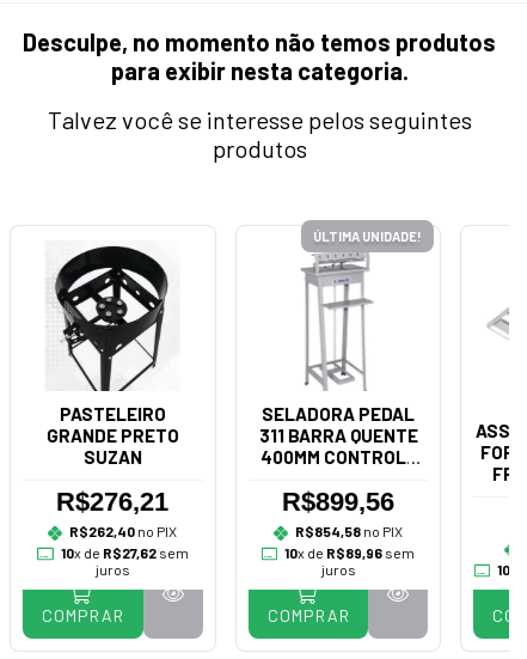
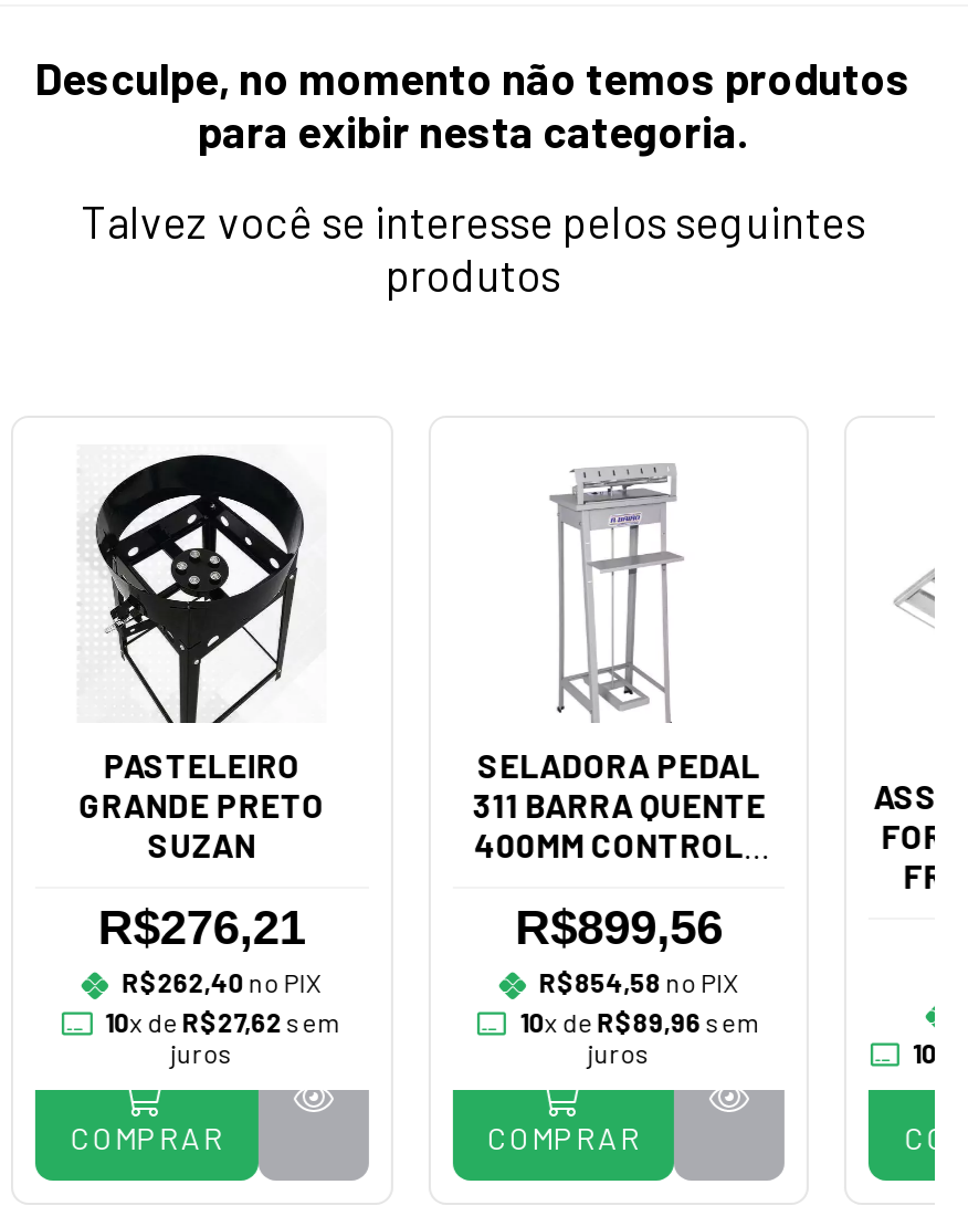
- ÚLTIMA UNIDADE!
